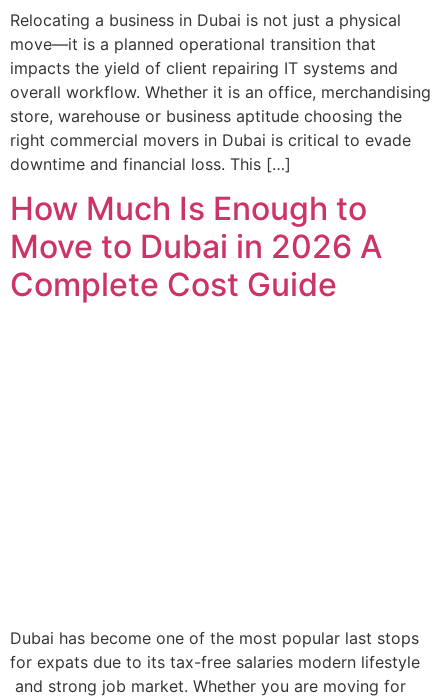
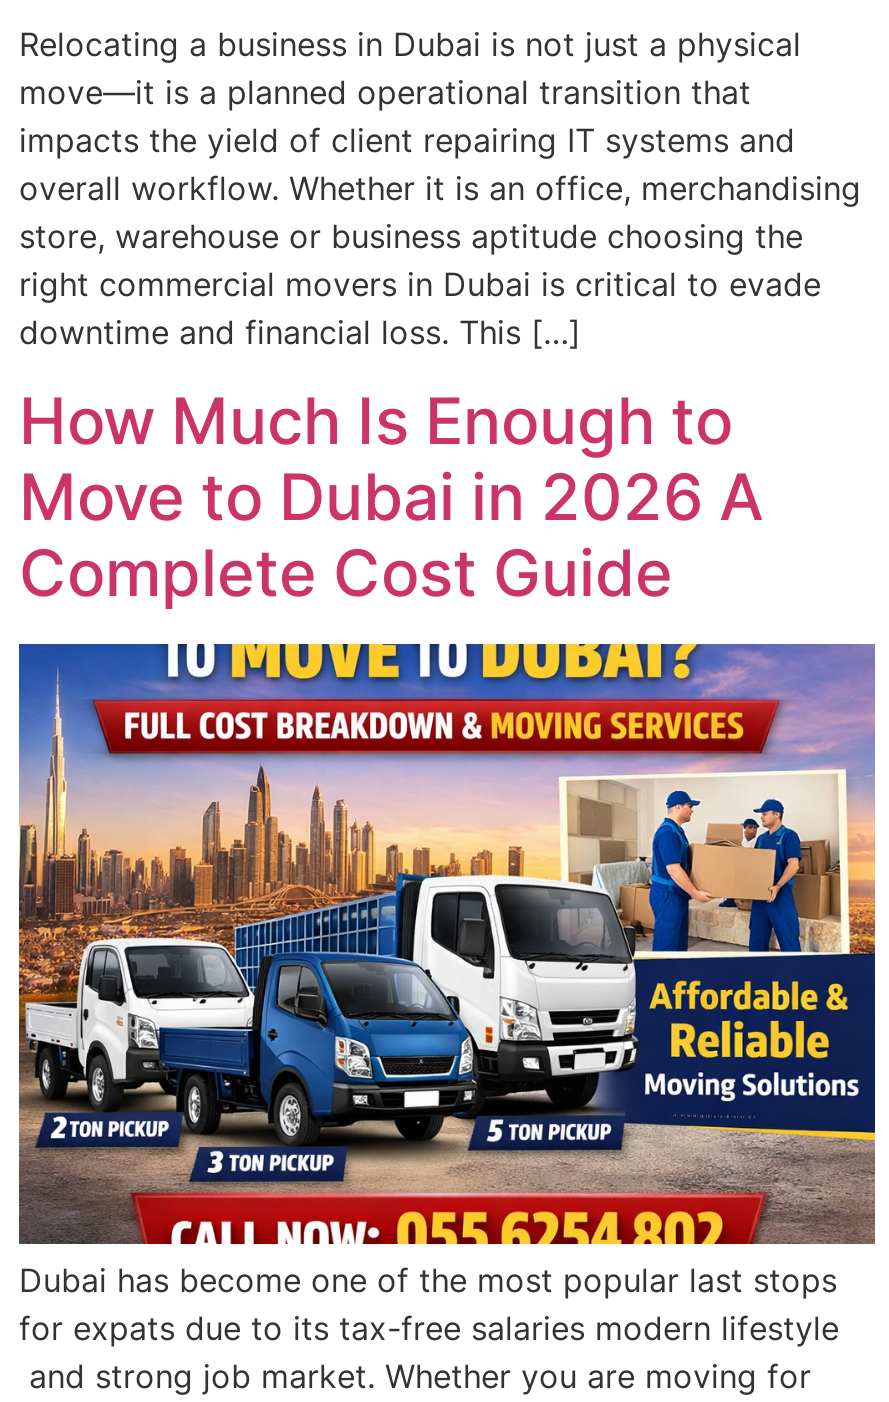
+ [image]
